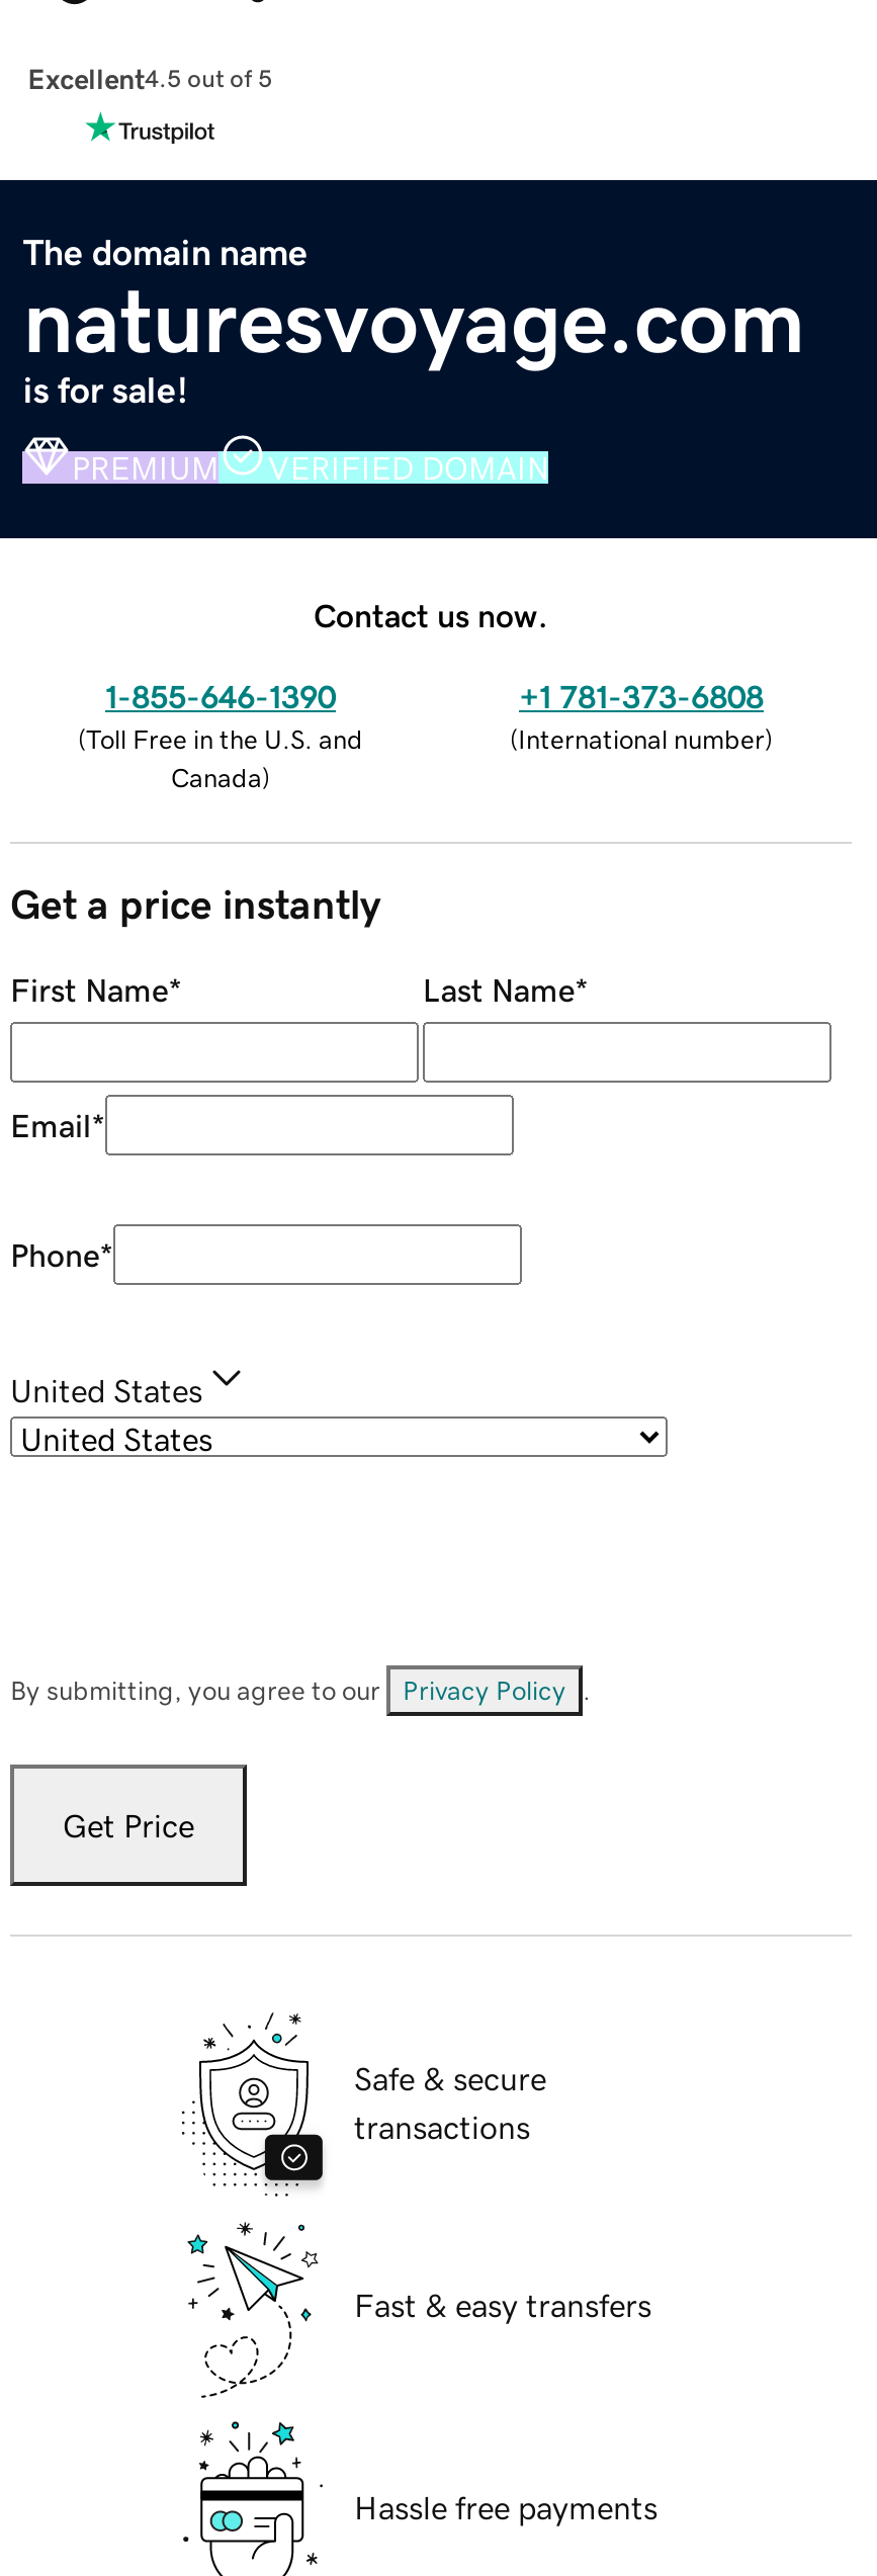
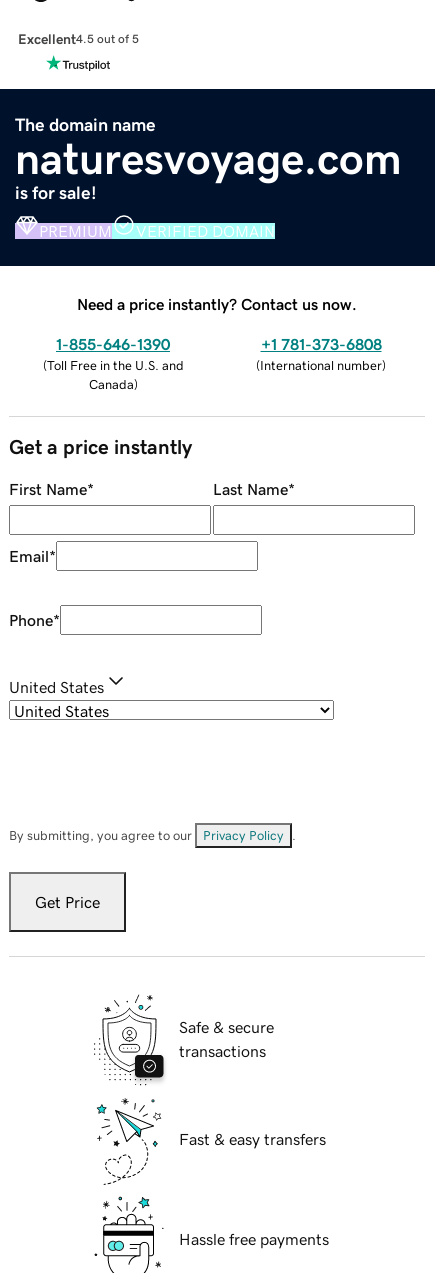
- Contact us now.
+ Need a price instantly? Contact us now.
